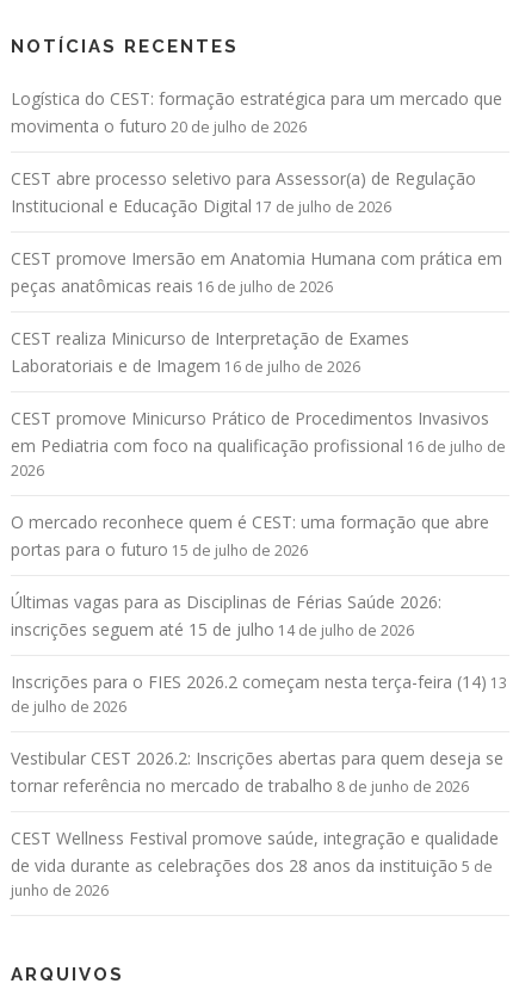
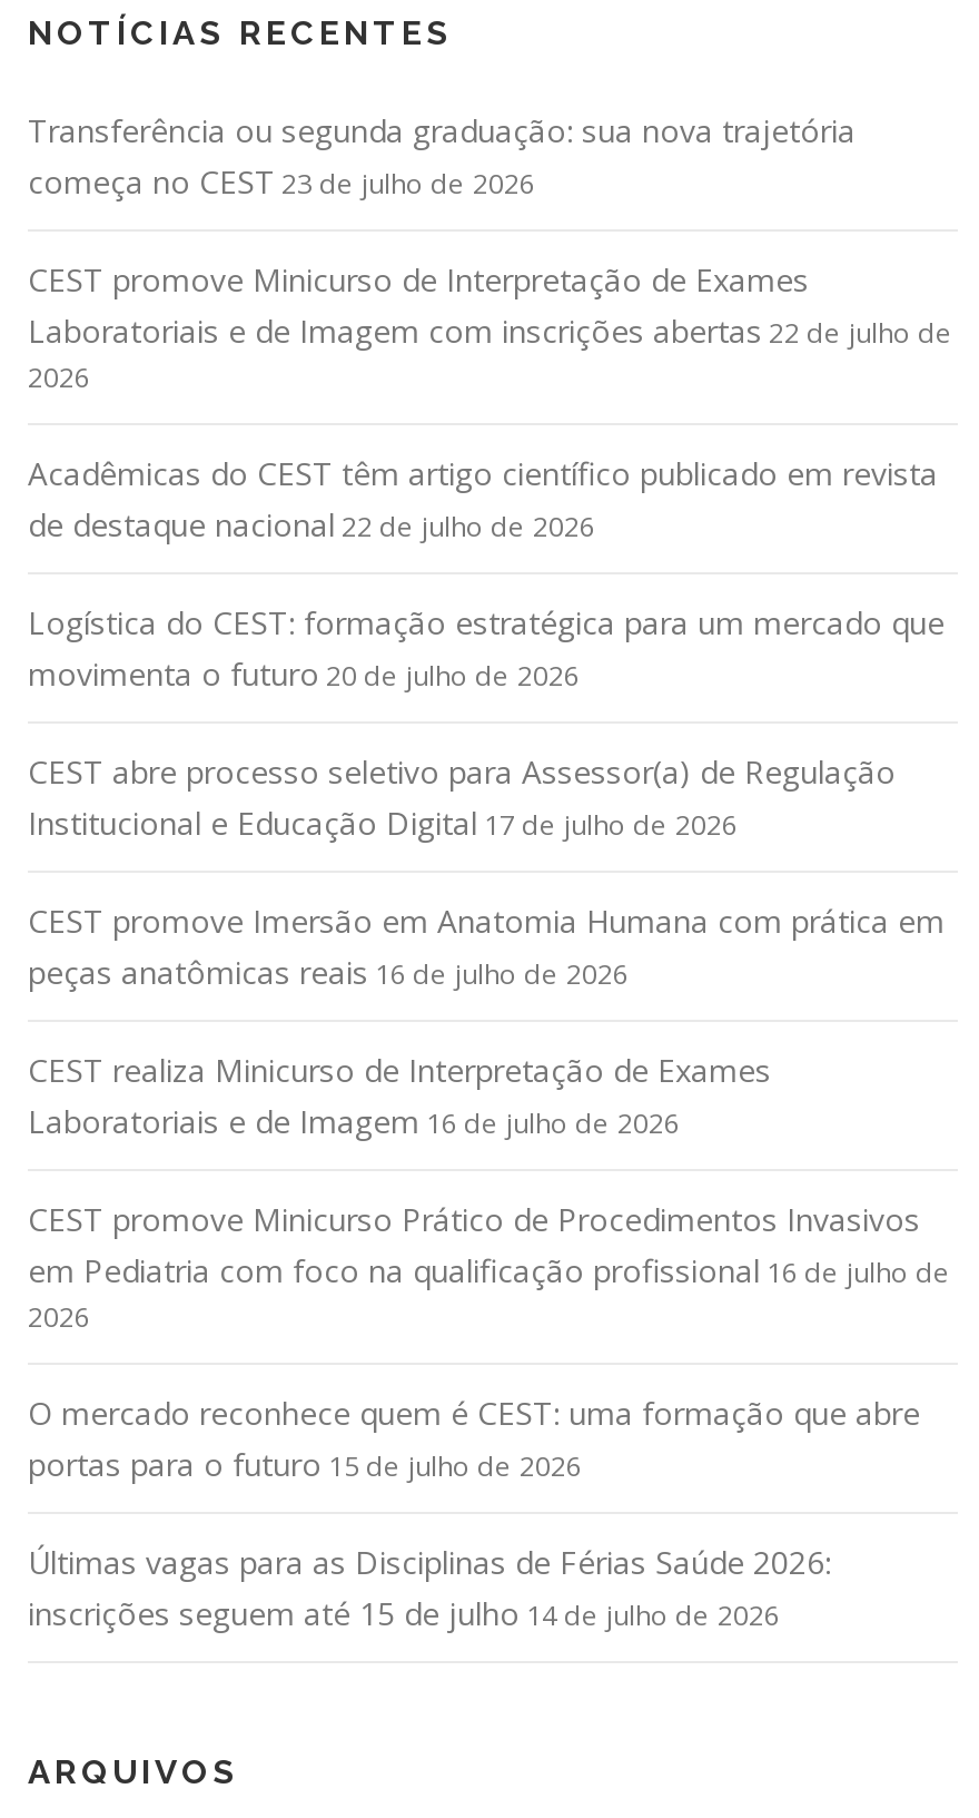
+ Transferência ou segunda graduação: sua nova trajetória
+ começa no CEST 23 de julho de 2026
+ CEST promove Minicurso de Interpretação de Exames
+ Laboratoriais e de Imagem com inscrições abertas 22 de julho de
+ 2026
+ Acadêmicas do CEST têm artigo científico publicado em revista
+ de destaque nacional 22 de julho de 2026

moved down: Logística do CEST: formação estratégica para um mercado que | movimenta o futuro 20 de julho de 2026 | CEST abre processo seletivo para Assessor(a) de Regulação | ... | Últimas vagas para as Disciplinas de Férias Saúde 2026: | inscrições seguem até 15 de julho 14 de julho de 2026

- Inscrições para o FIES 2026.2 começam nesta terça-feira (14) 13
- de julho de 2026
- Vestibular CEST 2026.2: Inscrições abertas para quem deseja se
- tornar referência no mercado de trabalho 8 de junho de 2026
- CEST Wellness Festival promove saúde, integração e qualidade
- de vida durante as celebrações dos 28 anos da instituição 5 de
- junho de 2026
